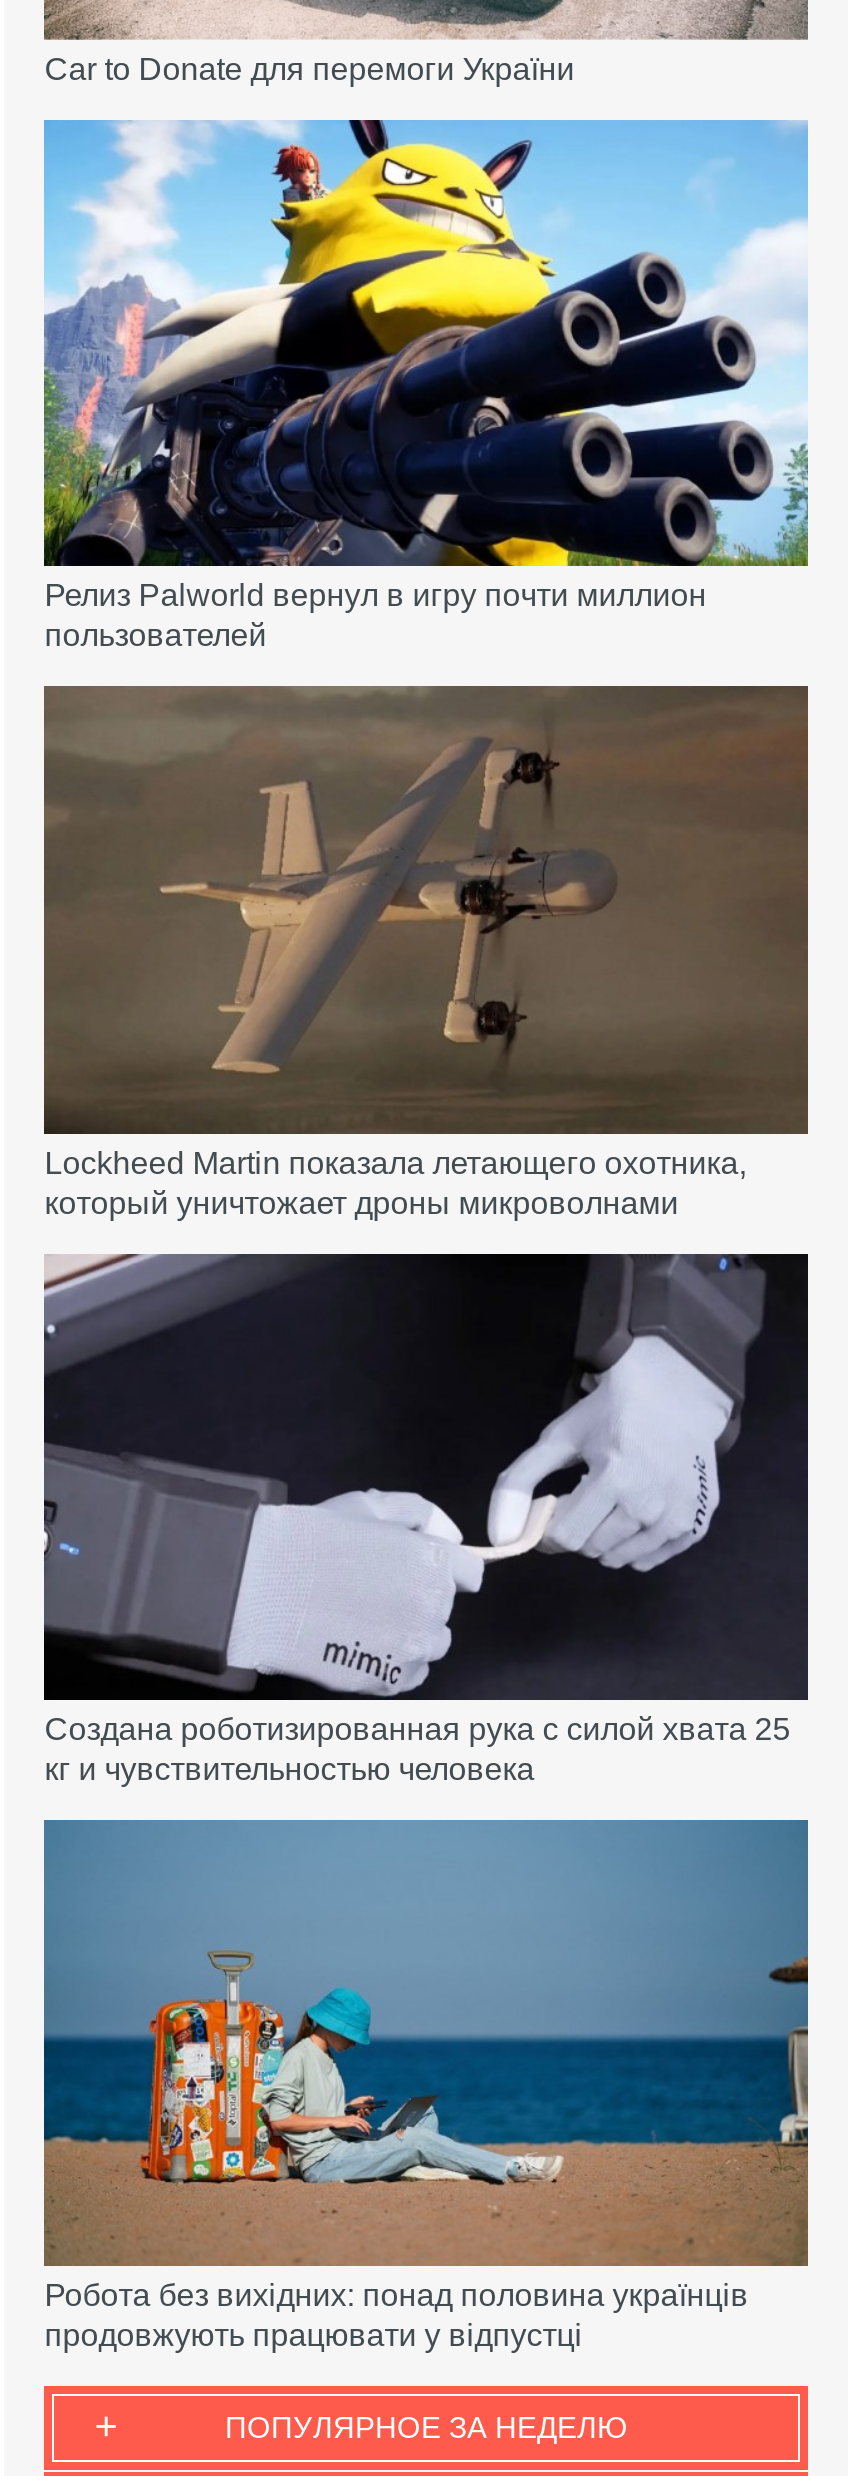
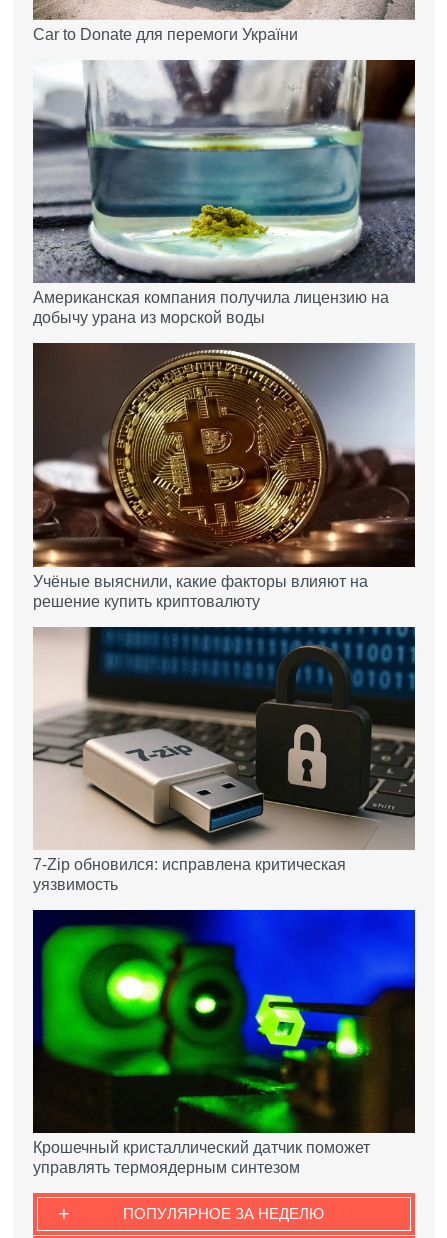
- [image]
- Релиз Palworld вернул в игру почти миллион
- пользователей
+ [image]
+ Американская компания получила лицензию на
+ добычу урана из морской воды

- [image]
- Lockheed Martin показала летающего охотника,
- который уничтожает дроны микроволнами
+ [image]
+ Учёные выяснили, какие факторы влияют на
+ решение купить криптовалюту

- [image]
- Создана роботизированная рука с силой хвата 25
- кг и чувствительностью человека
+ [image]
+ 7-Zip обновился: исправлена критическая
+ уязвимость

- [image]
- Робота без вихідних: понад половина українців
- продовжують працювати у відпустці
+ [image]
+ Крошечный кристаллический датчик поможет
+ управлять термоядерным синтезом
